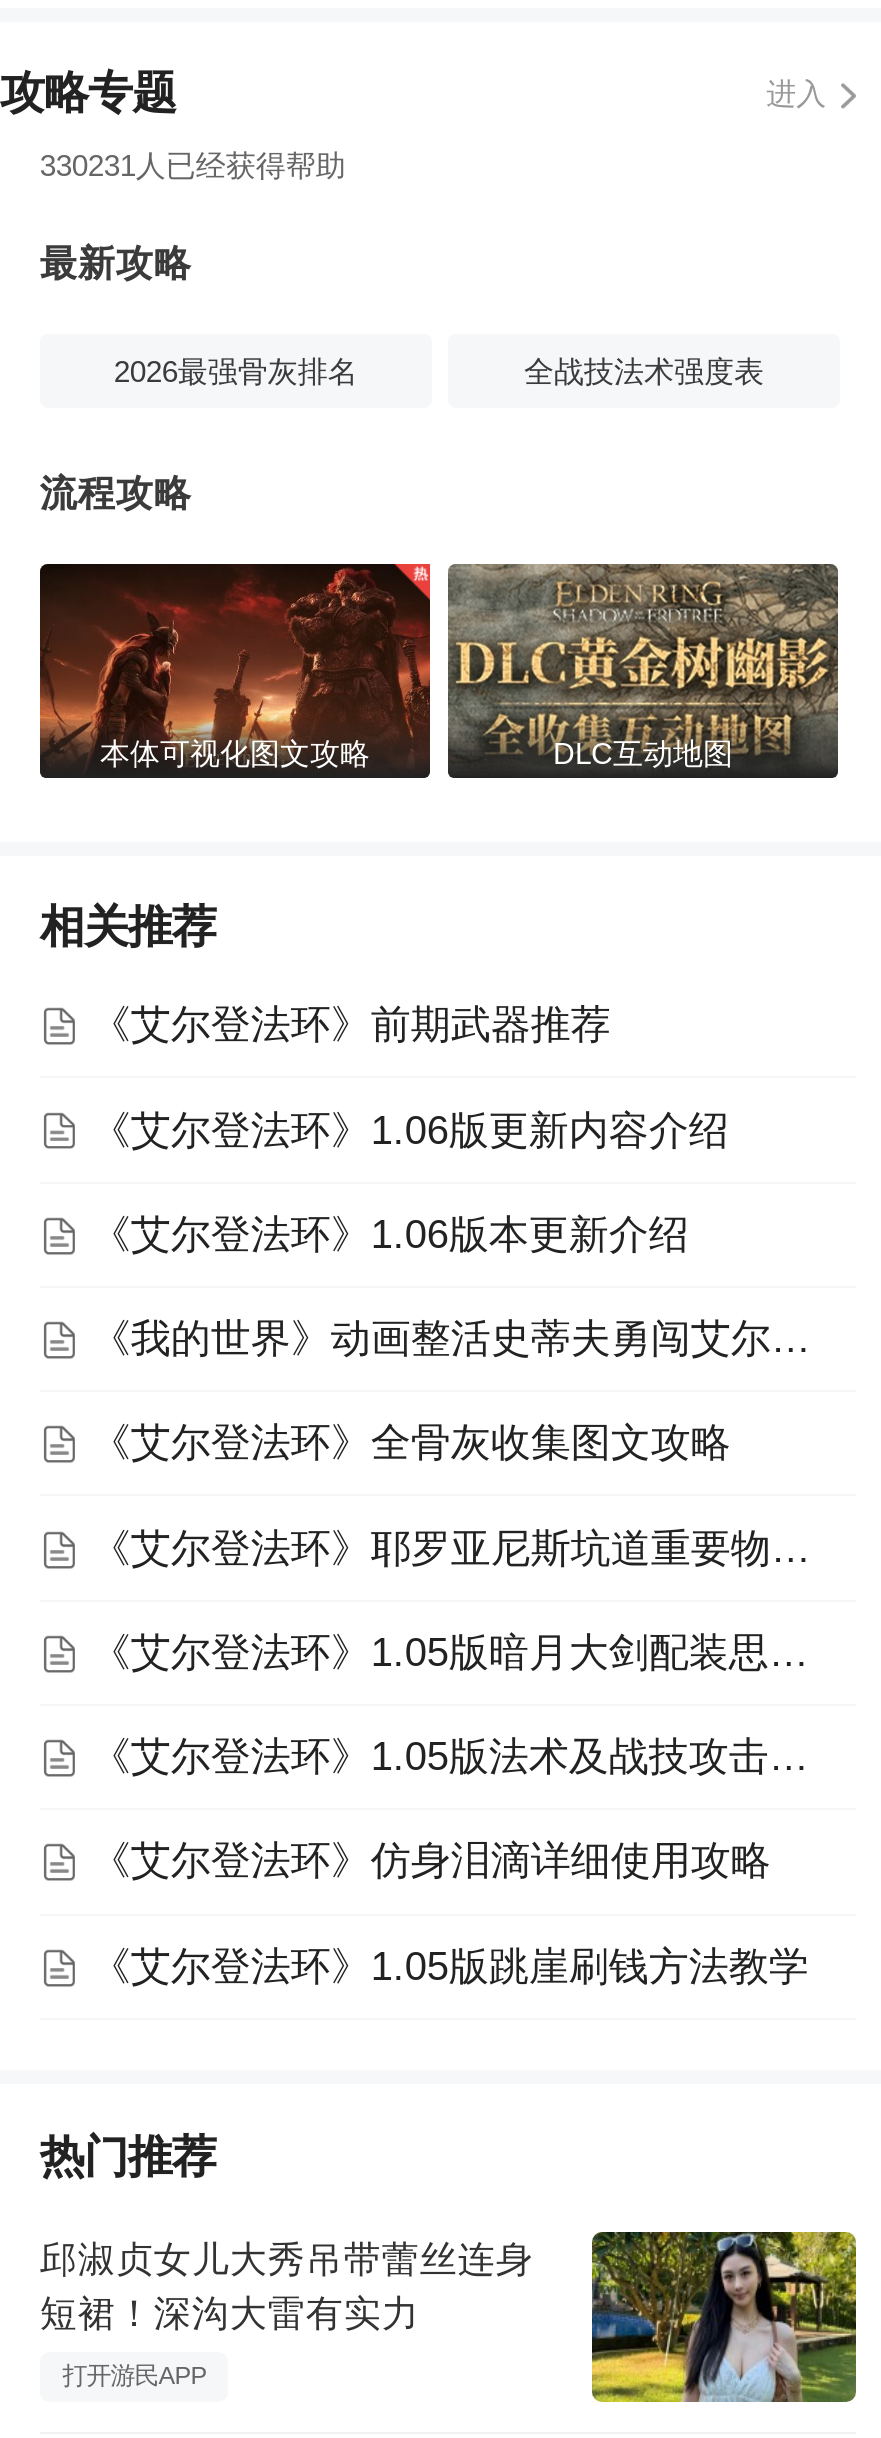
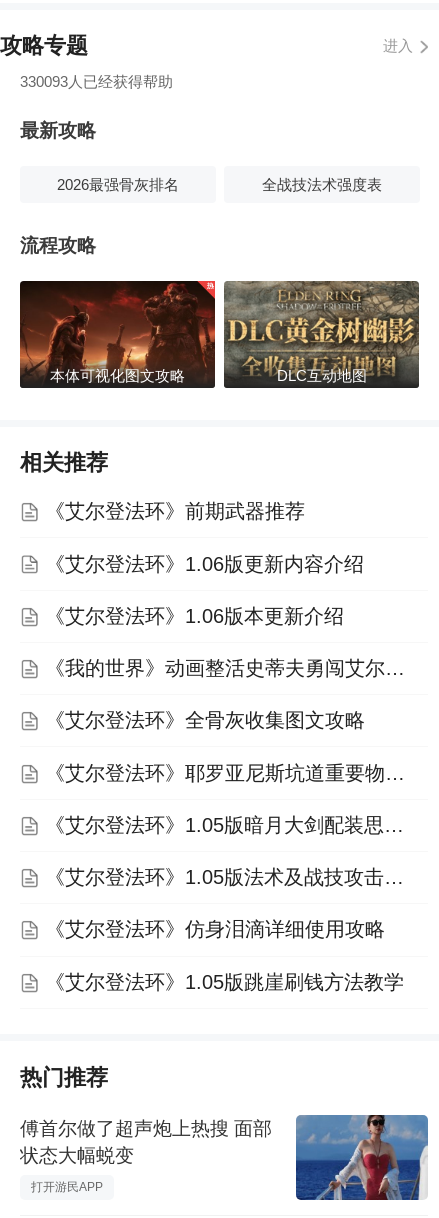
- 330231人已经获得帮助
+ 330093人已经获得帮助

- [image]
- 邱淑贞女儿大秀吊带蕾丝连身
- 短裙！深沟大雷有实力
+ [image]
+ 傅首尔做了超声炮上热搜 面部
+ 状态大幅蜕变
